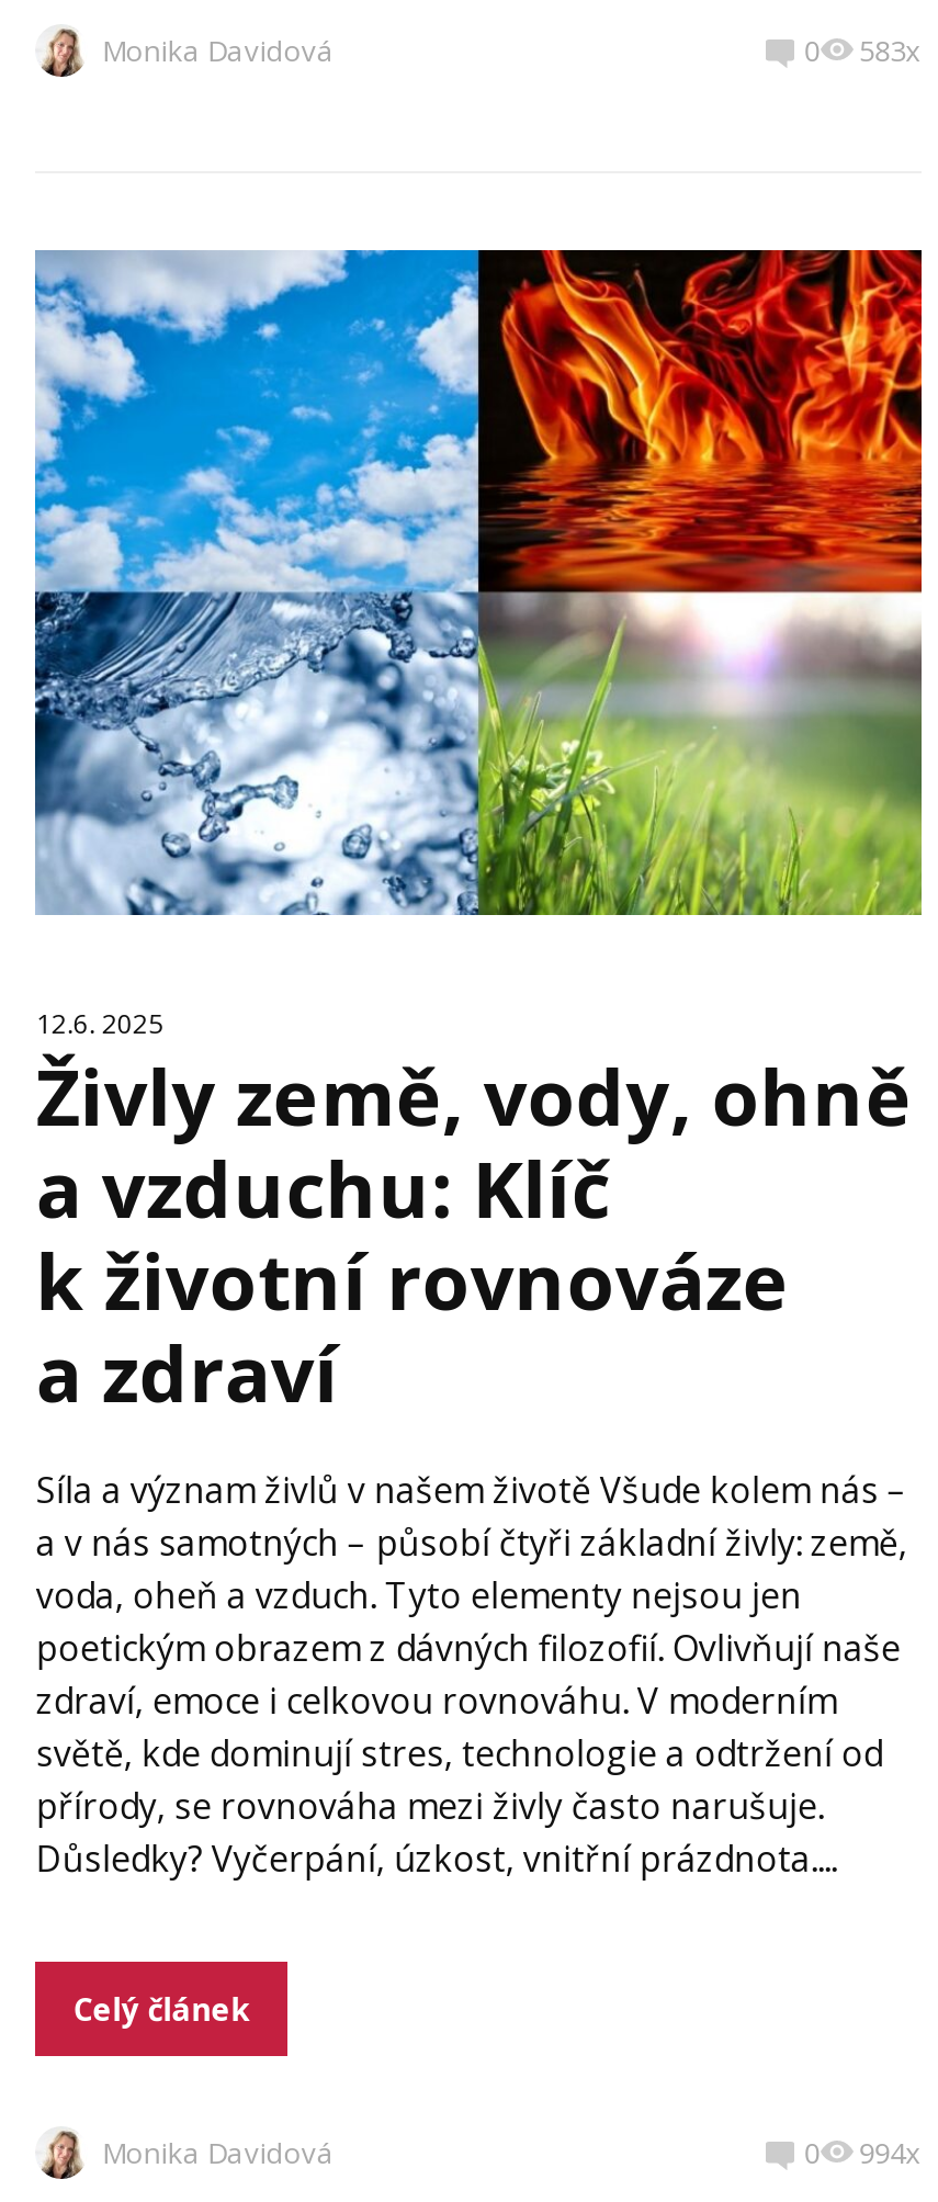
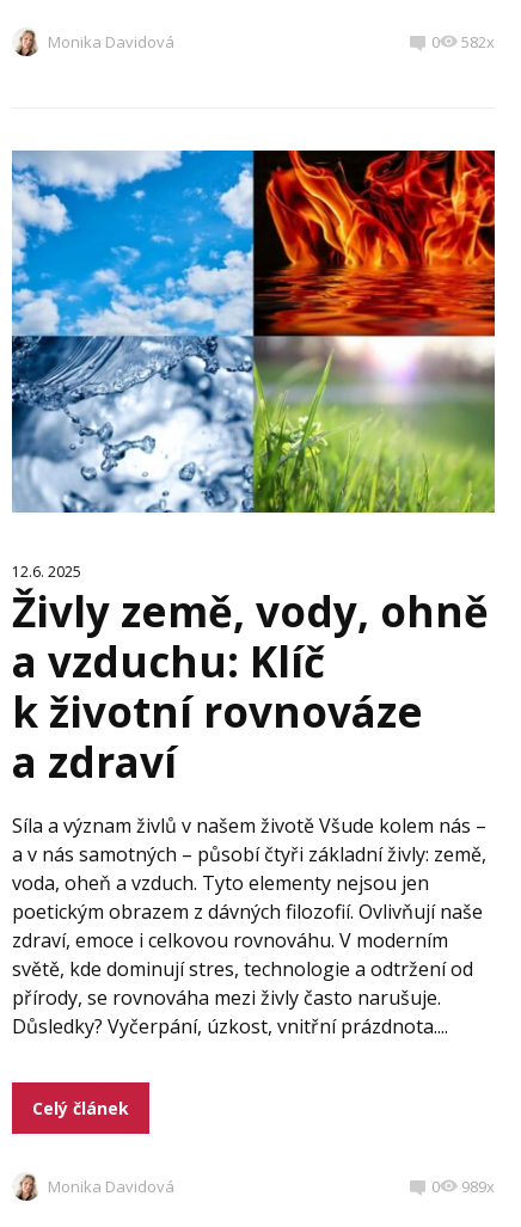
- 583x
+ 582x

- 994x
+ 989x
